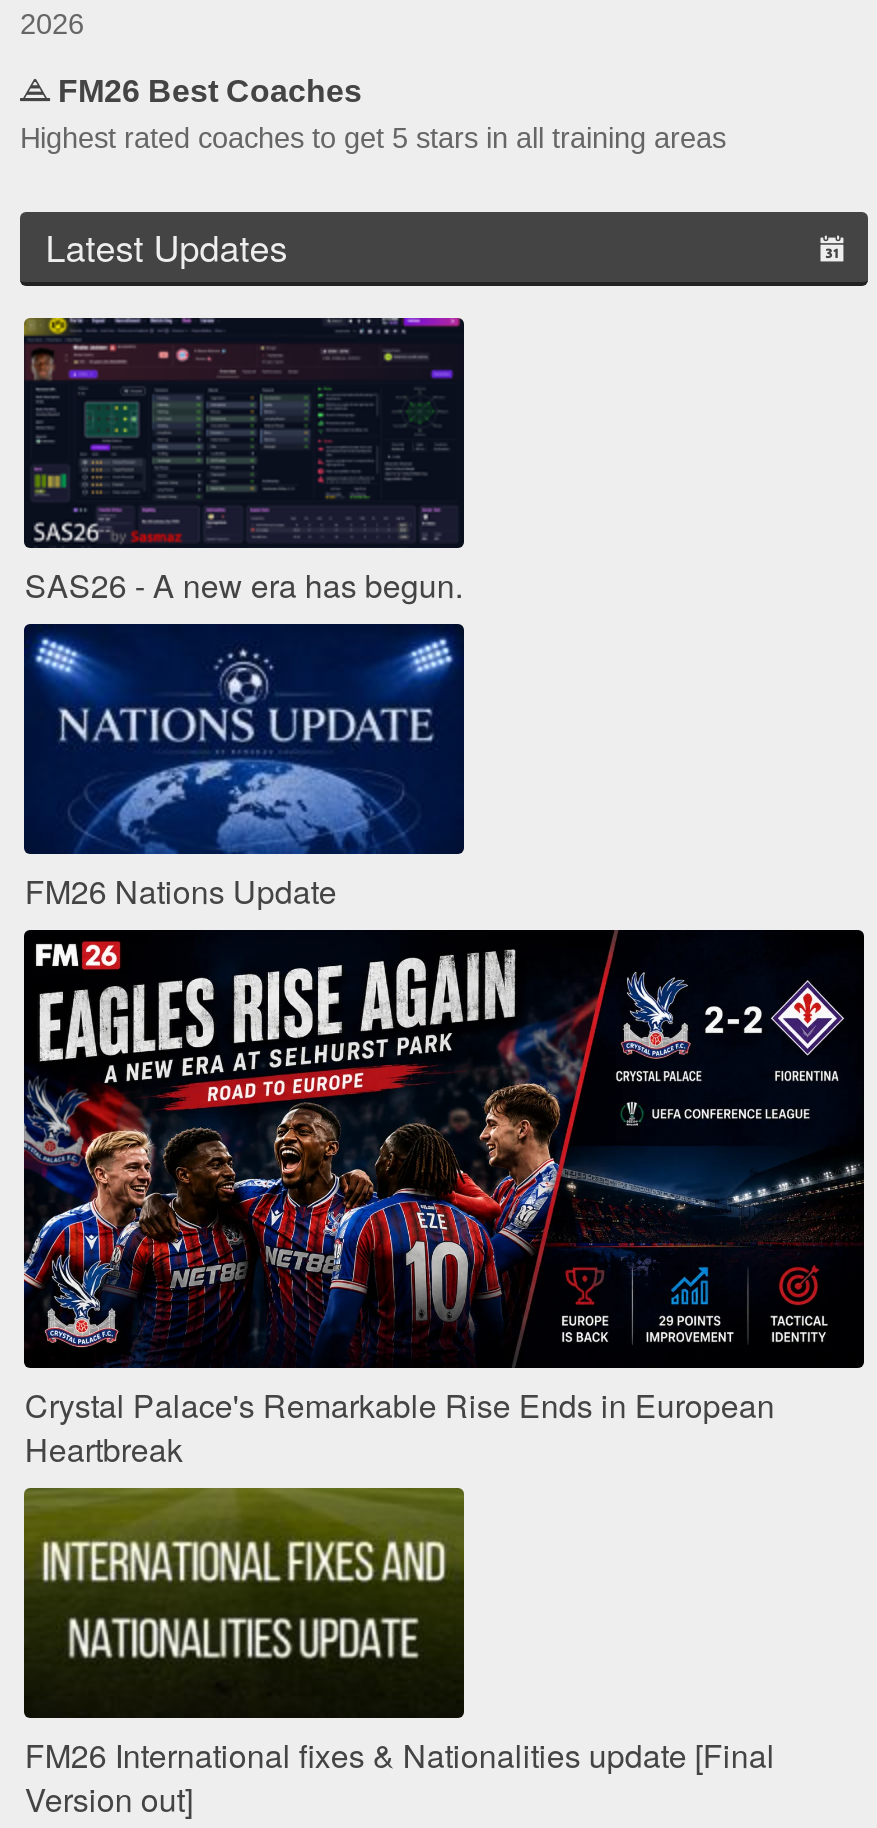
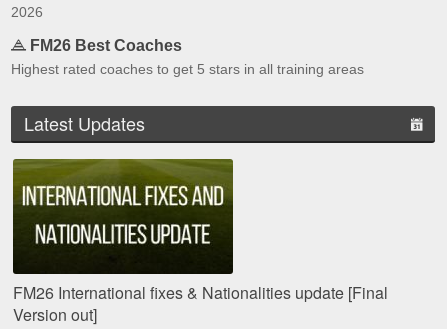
- [image]
- SAS26 - A new era has begun.

- [image]
- FM26 Nations Update

- [image]
- Crystal Palace's Remarkable Rise Ends in European
- Heartbreak
